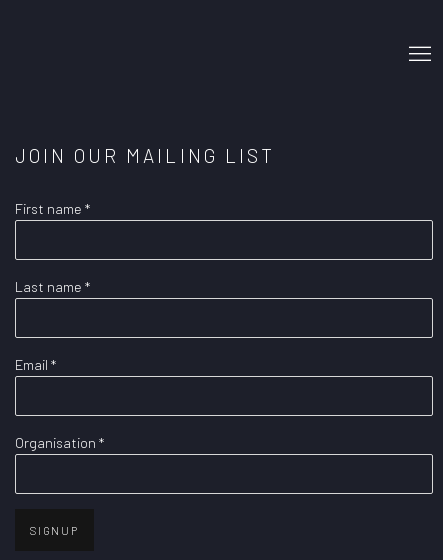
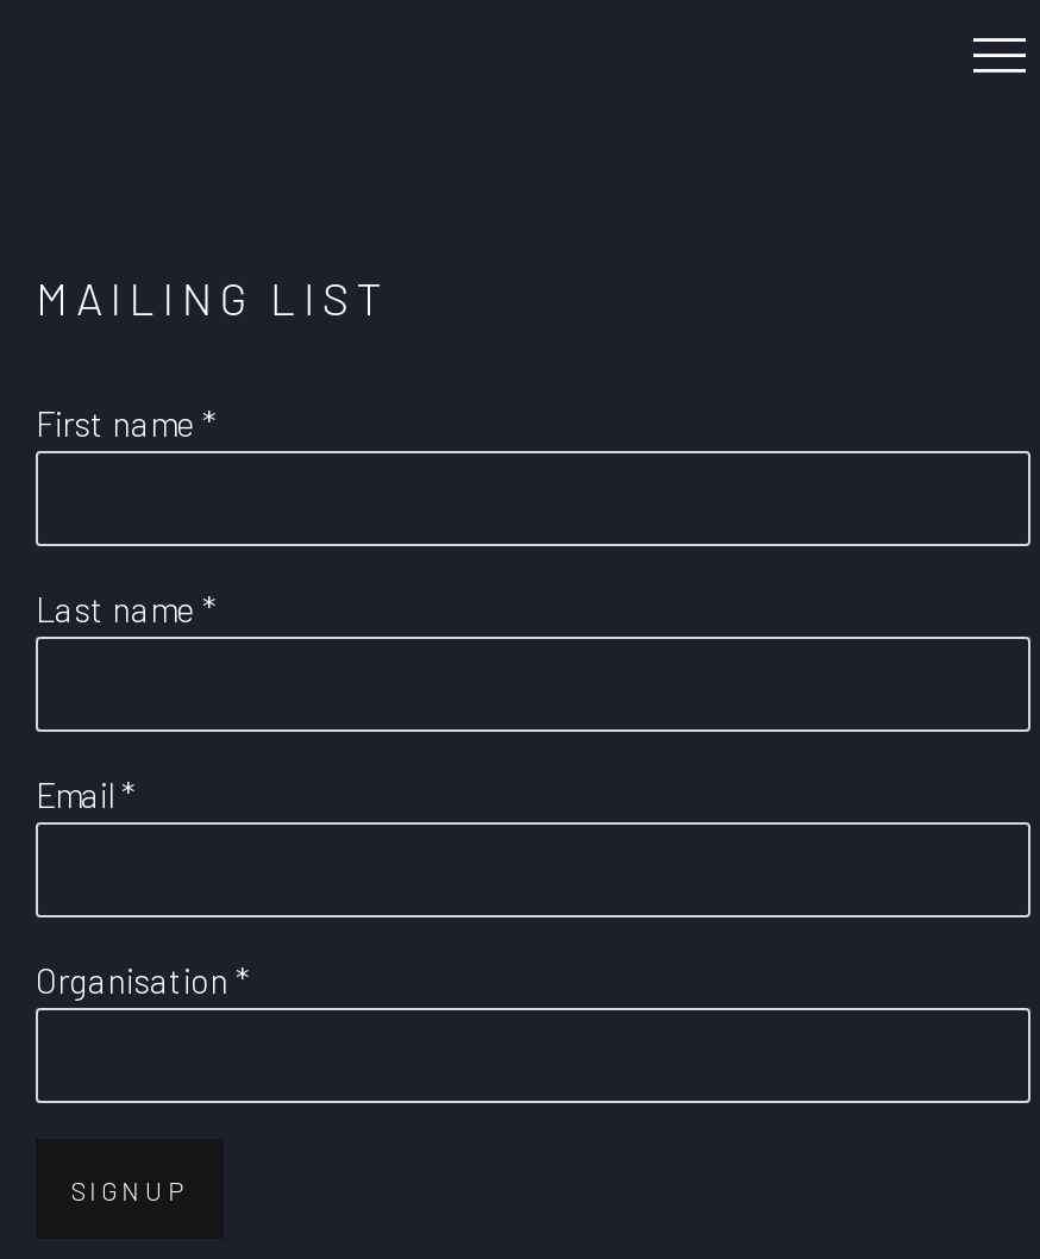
- JOIN OUR MAILING LIST
+ MAILING LIST
